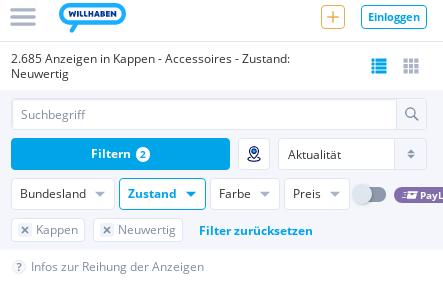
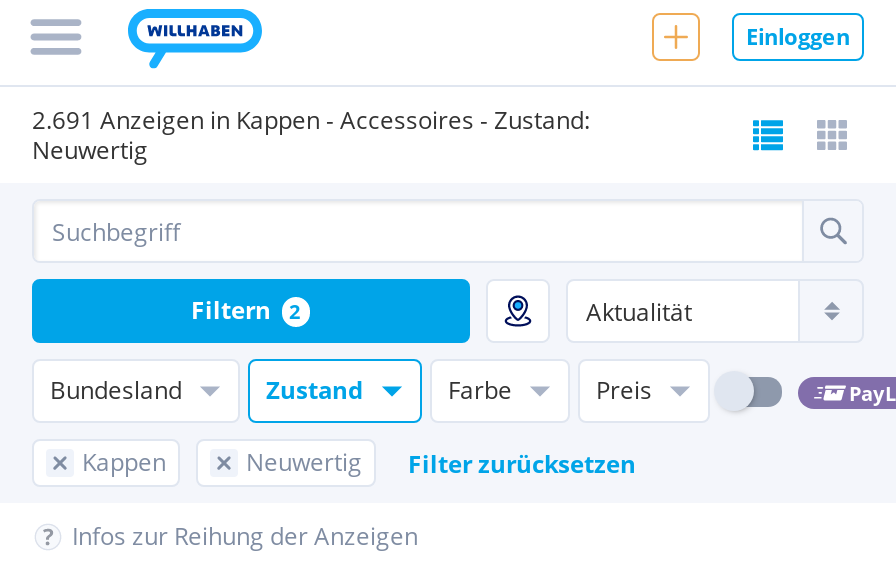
- 2.685 Anzeigen in Kappen - Accessoires - Zustand:
+ 2.691 Anzeigen in Kappen - Accessoires - Zustand:
